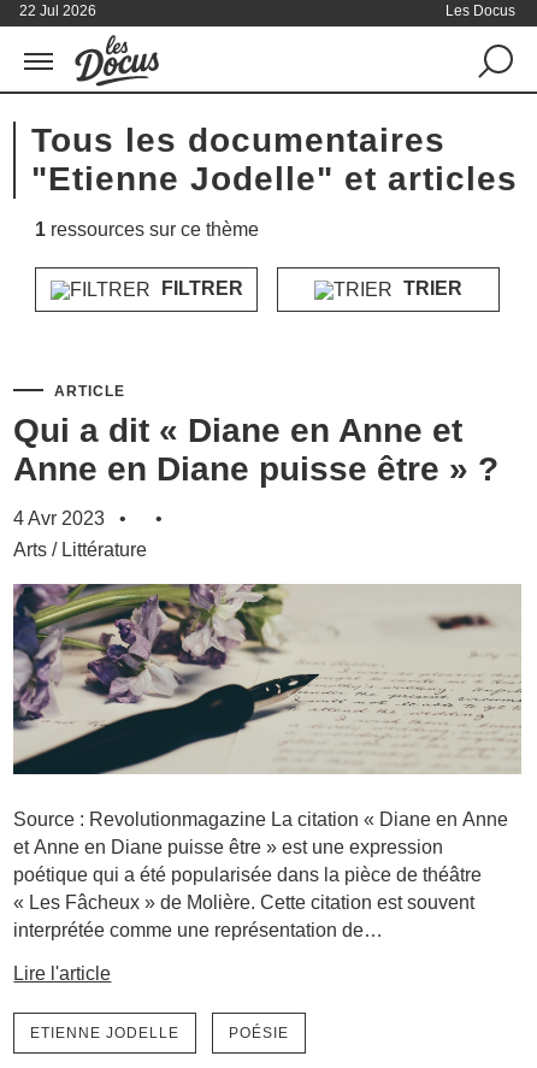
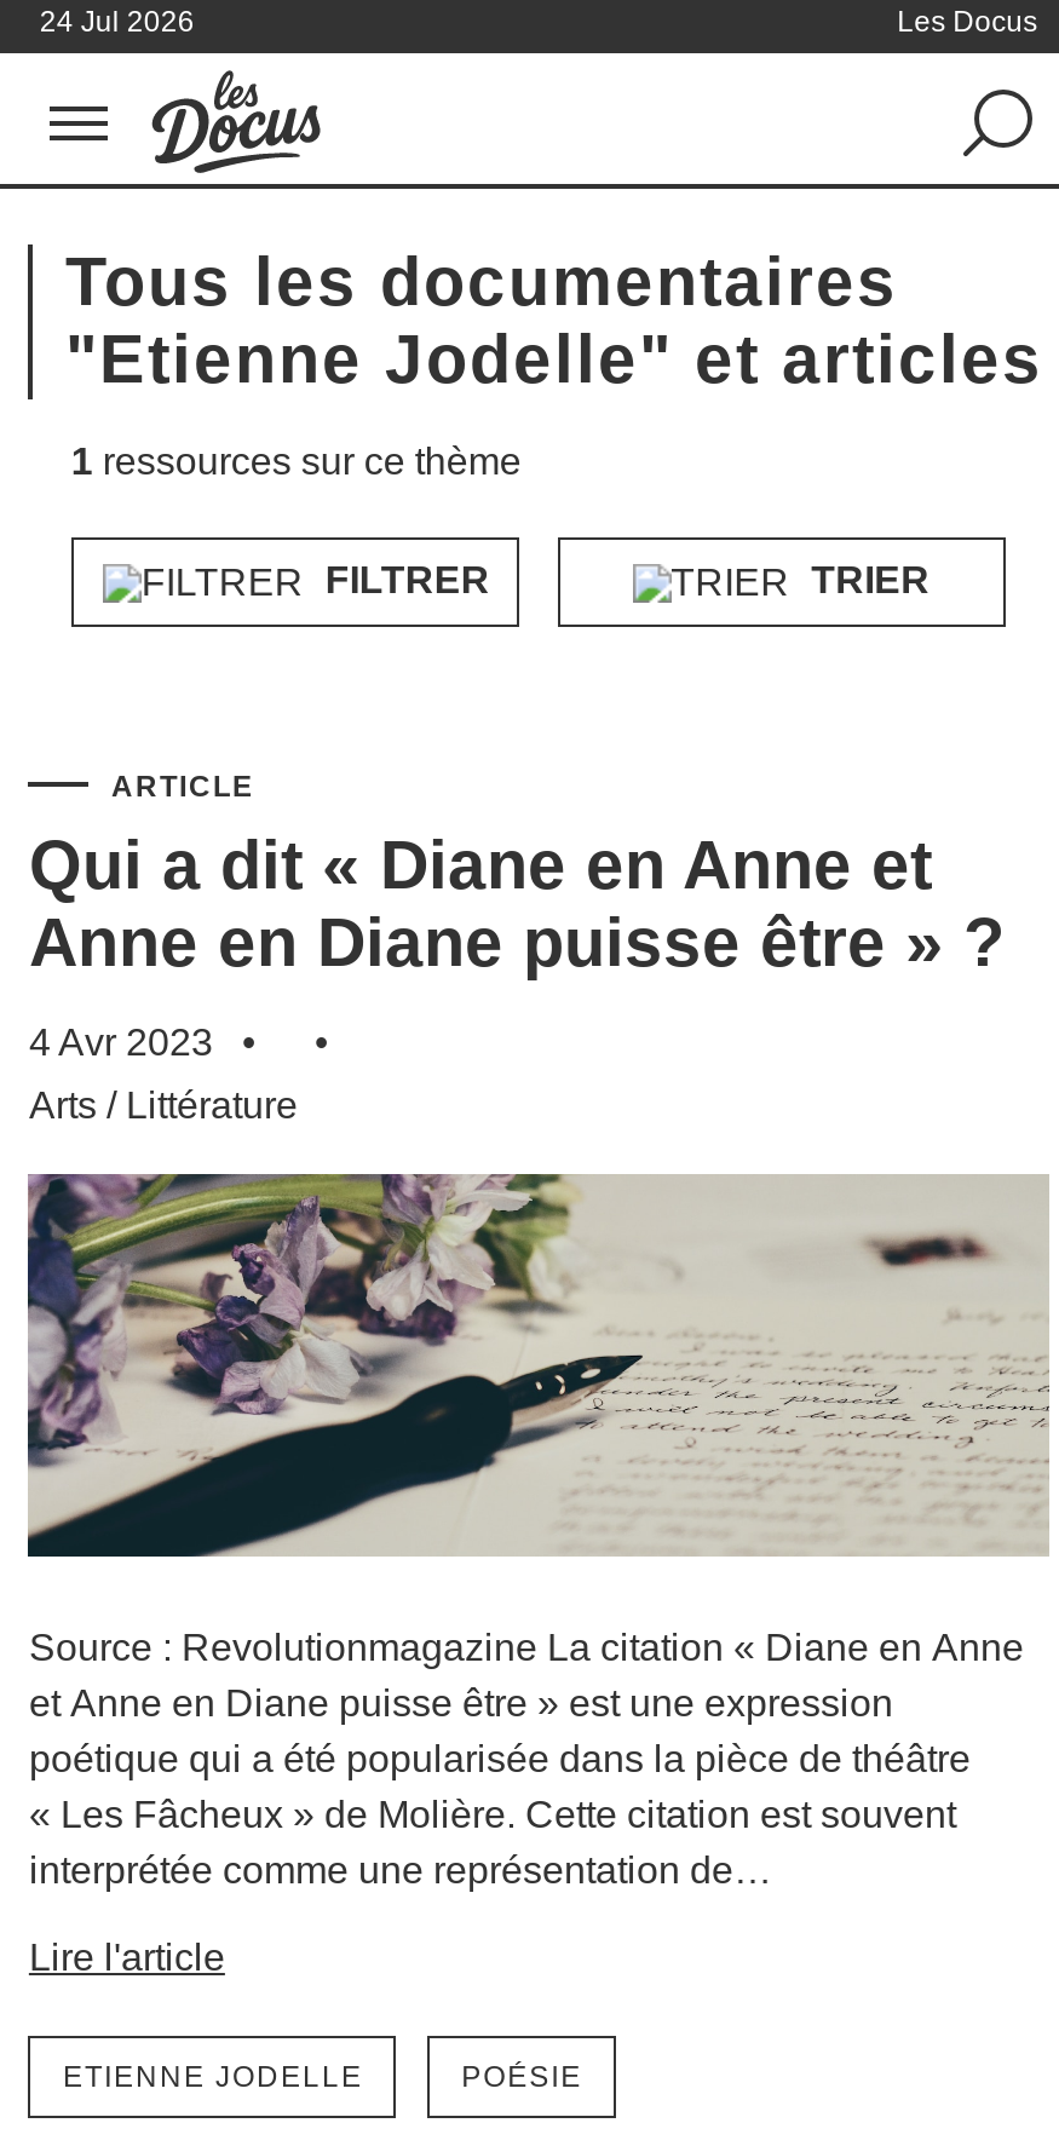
- 22 Jul 2026
+ 24 Jul 2026
